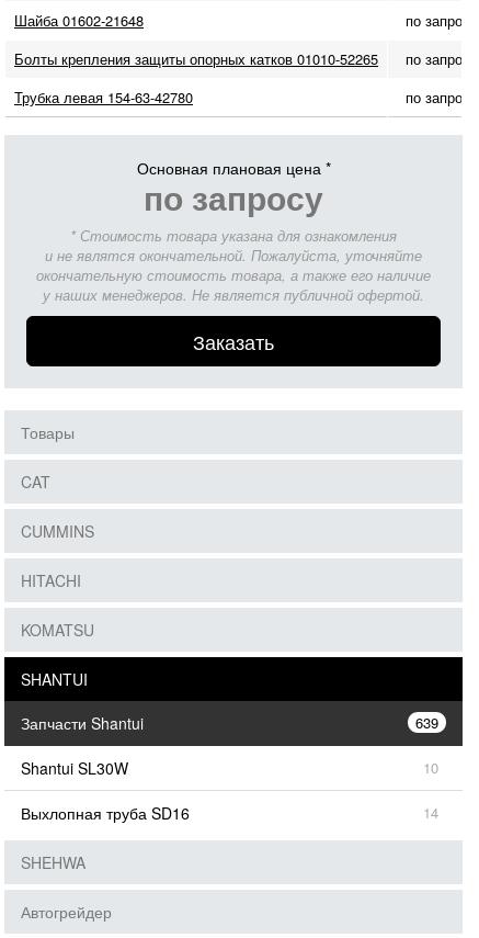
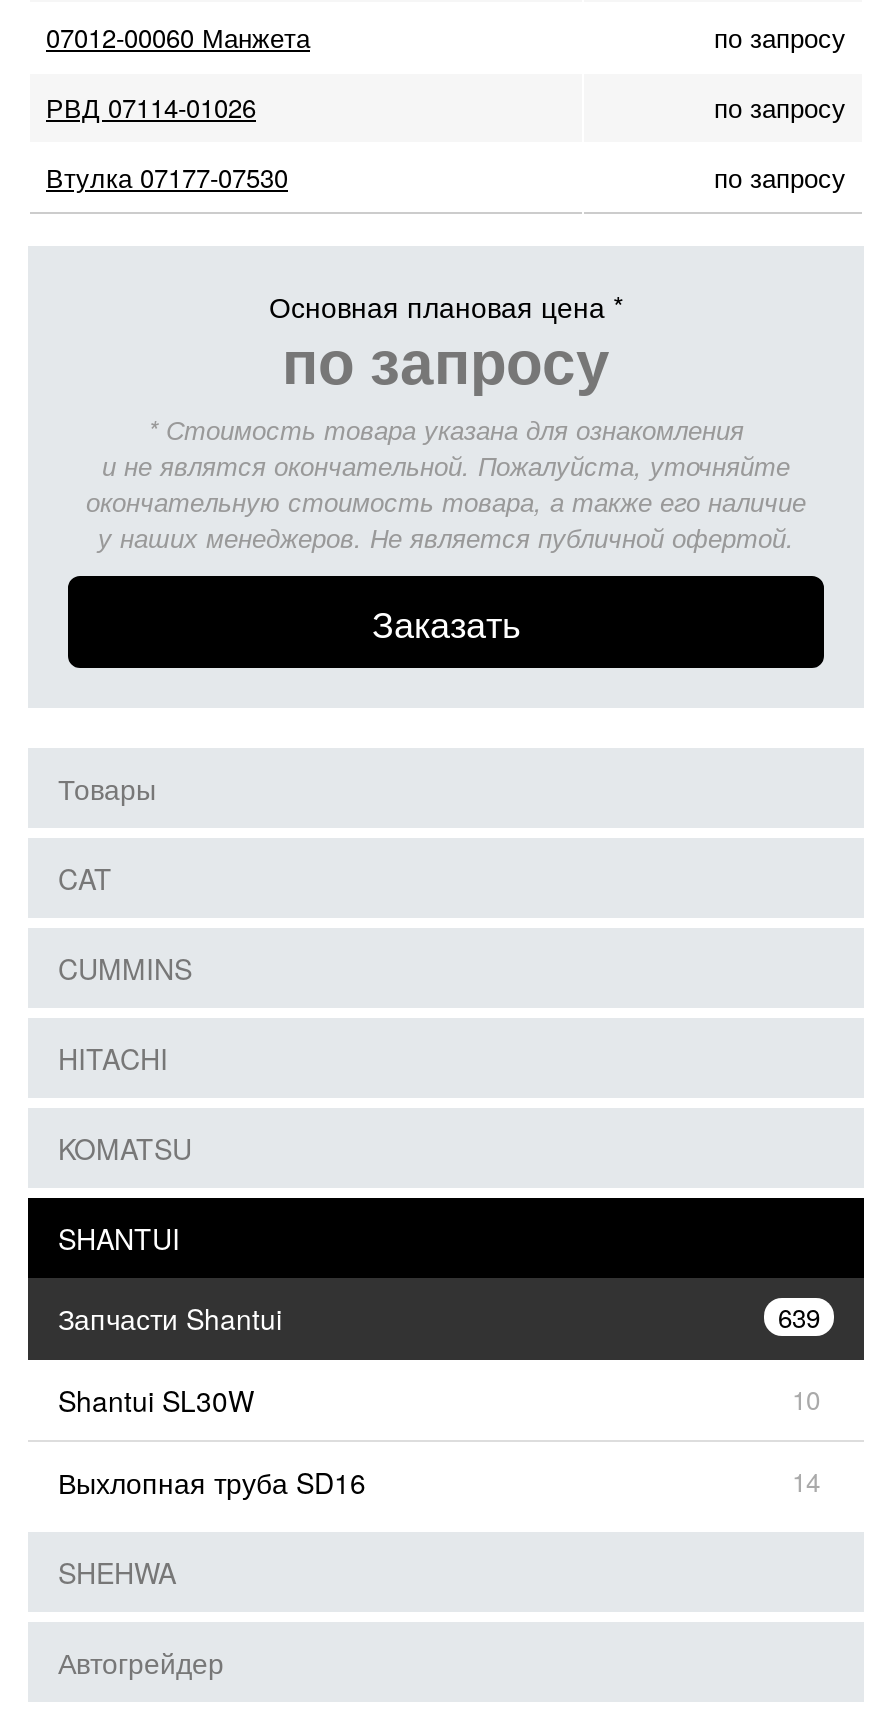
- Шайба 01602-21648
+ 07012-00060 Манжета

- Болты крепления защиты опорных катков 01010-52265
+ РВД 07114-01026

- Трубка левая 154-63-42780
+ Втулка 07177-07530
